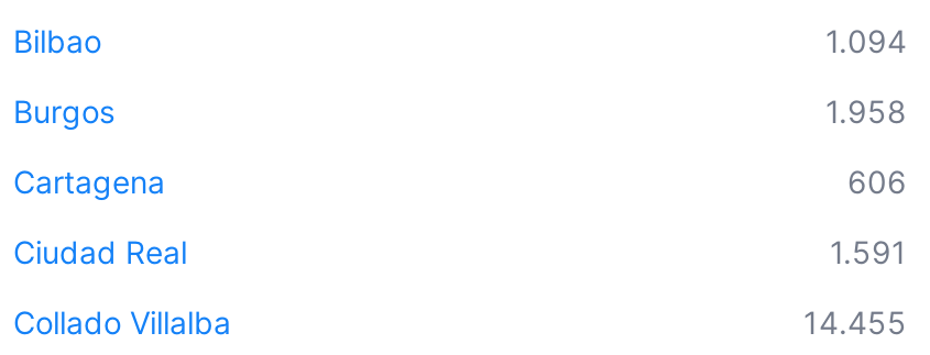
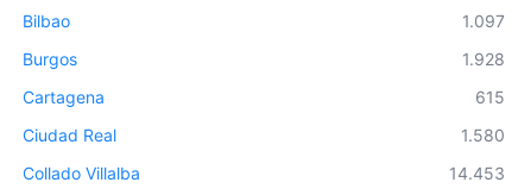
- 1.094
+ 1.097

- 1.958
+ 1.928

- 606
+ 615

- 1.591
+ 1.580

- 14.455
+ 14.453
